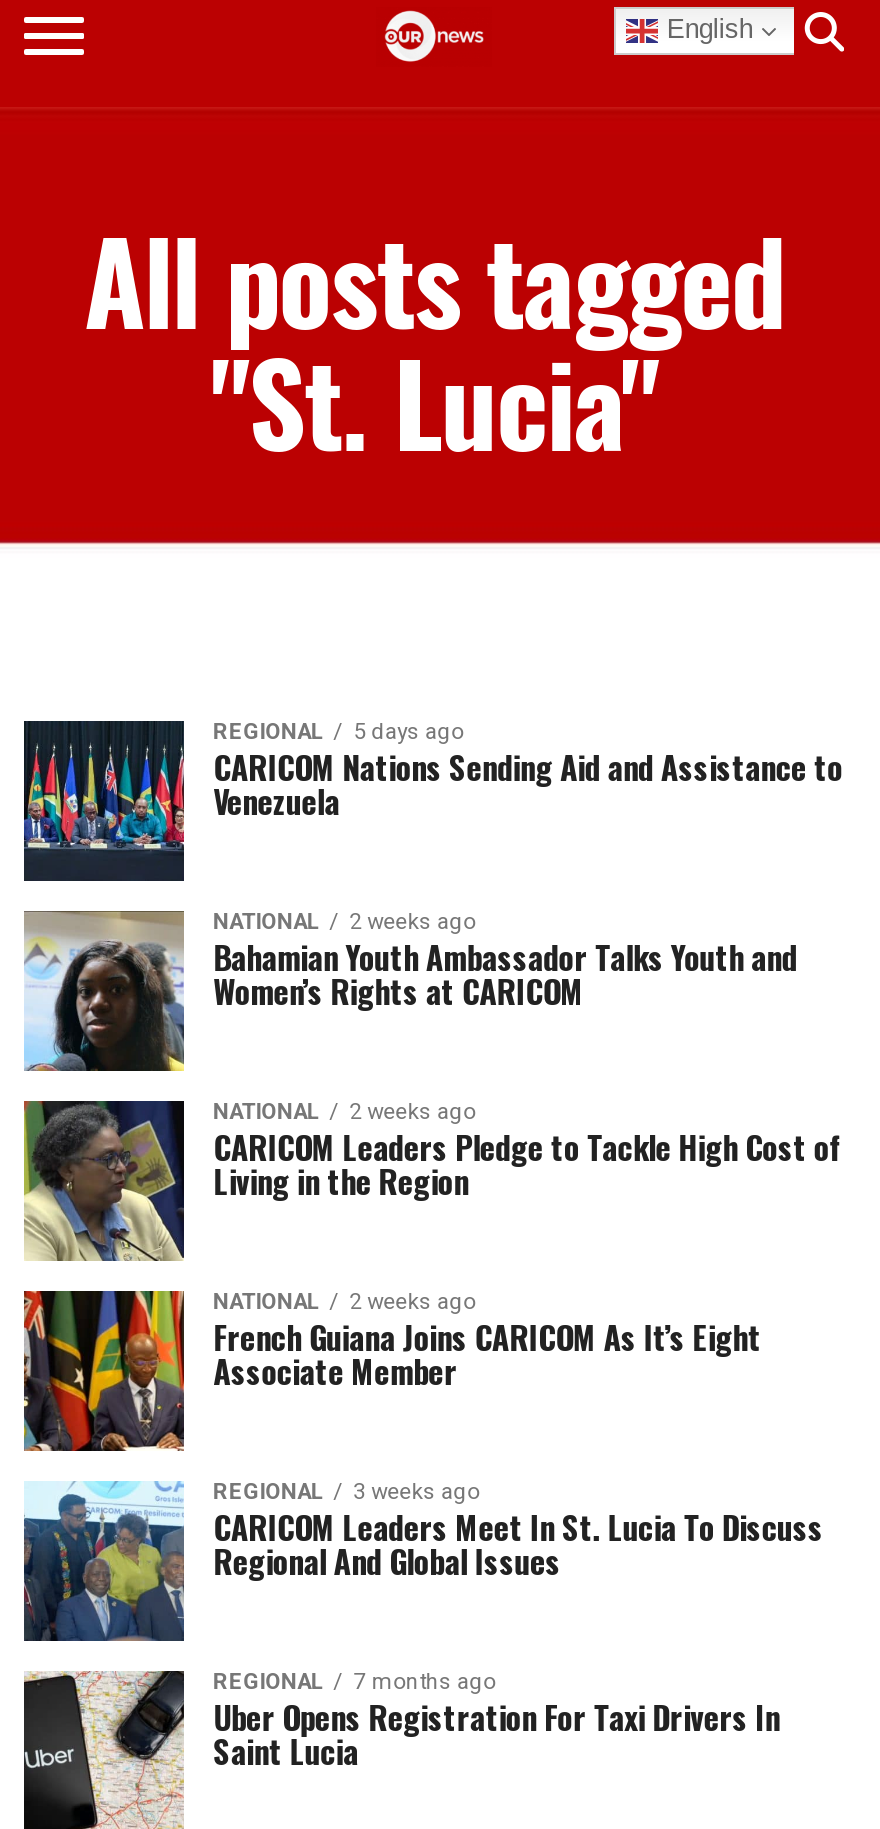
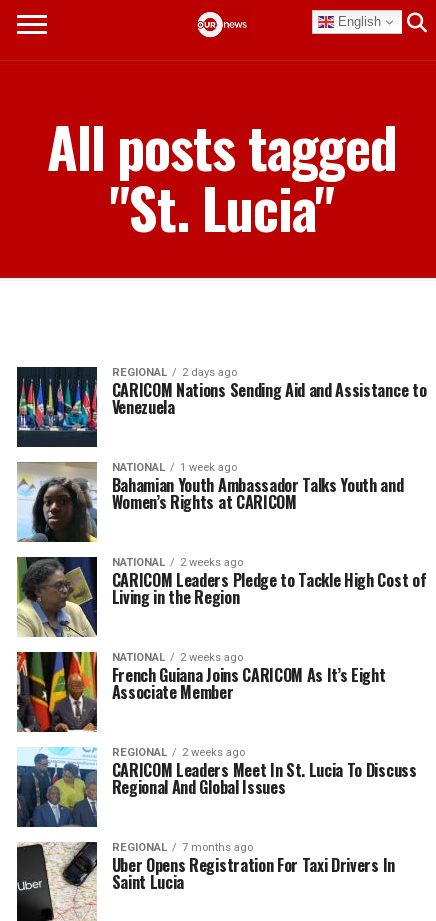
- REGIONAL 5 days ago
+ REGIONAL 2 days ago

- NATIONAL 2 weeks ago
+ NATIONAL 1 week ago

- REGIONAL 3 weeks ago
+ REGIONAL 2 weeks ago
